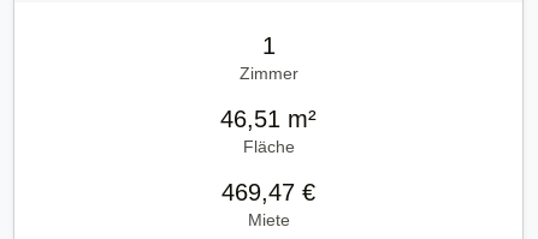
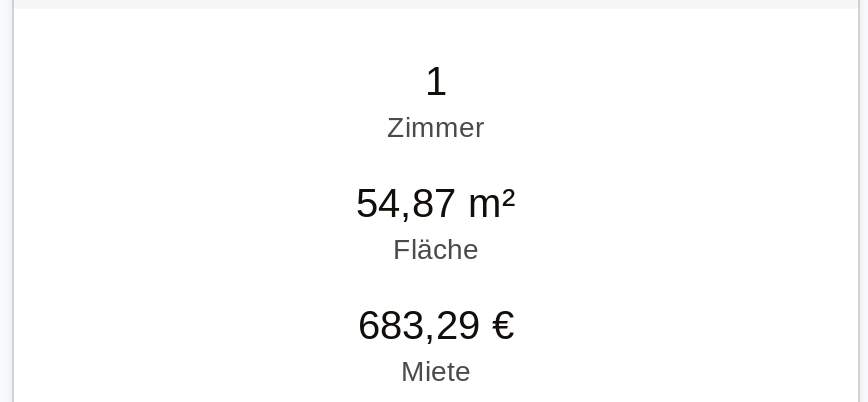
- 46,51 m²
+ 54,87 m²

- 469,47 €
+ 683,29 €
